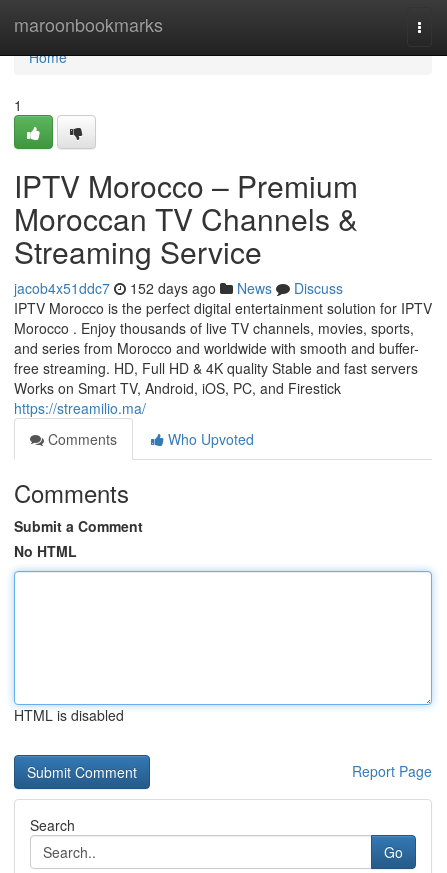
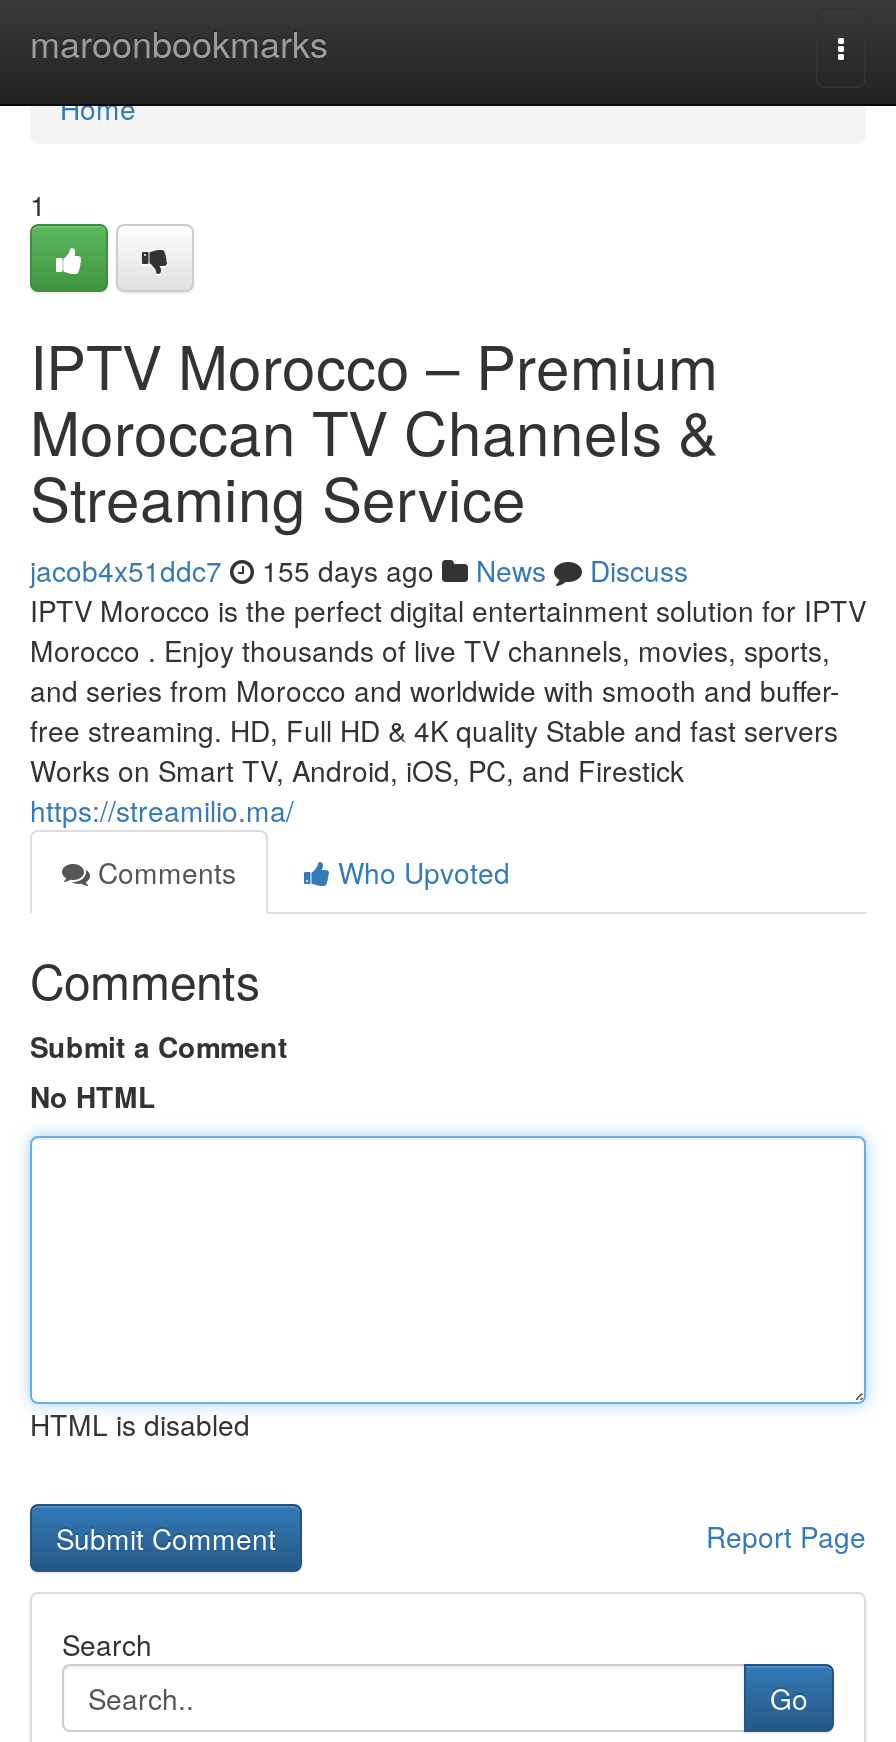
- jacob4x51ddc7 152 days ago News Discuss
+ jacob4x51ddc7 155 days ago News Discuss
